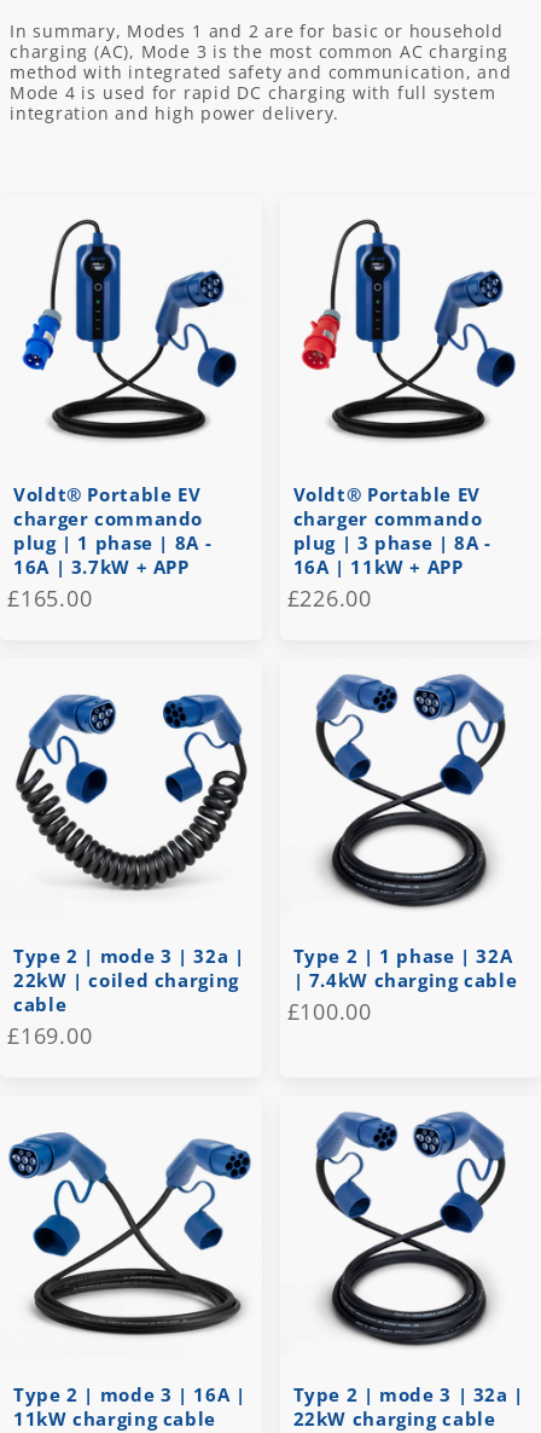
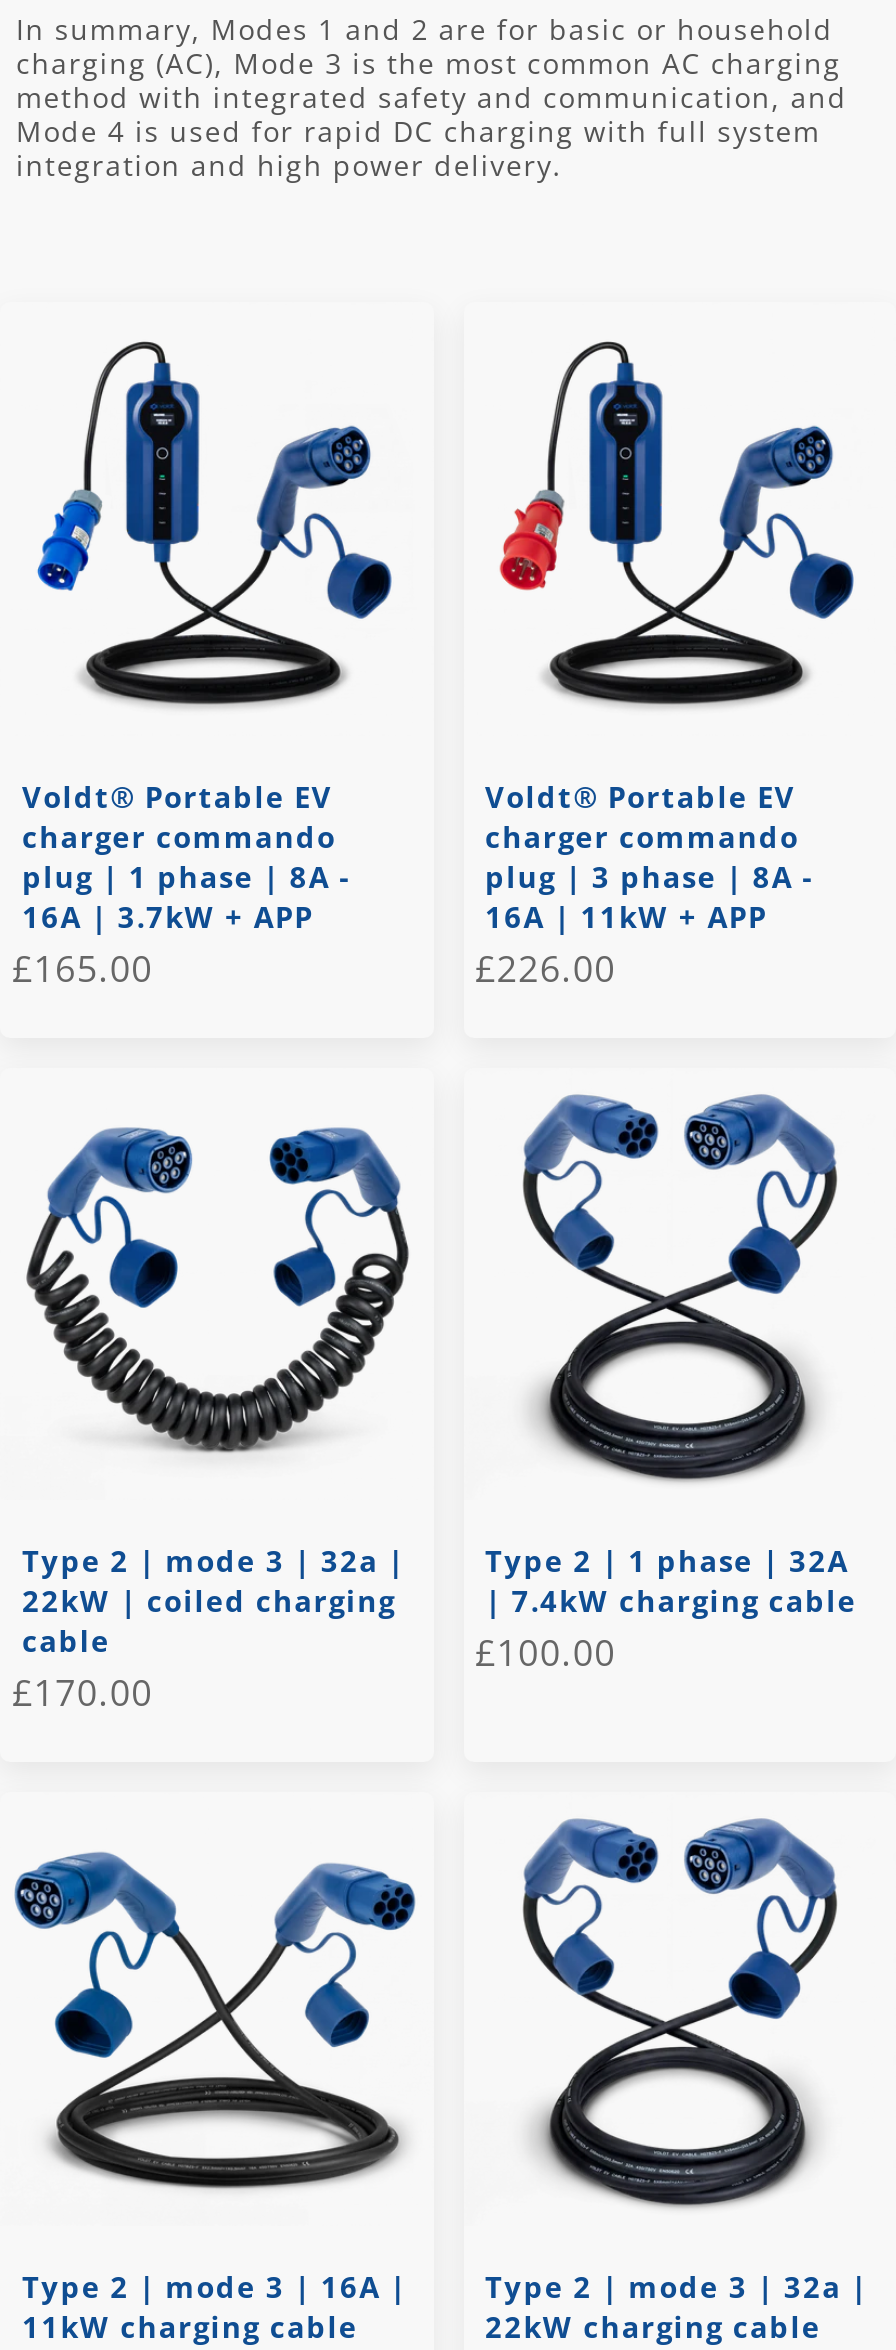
- £169.00
+ £170.00
